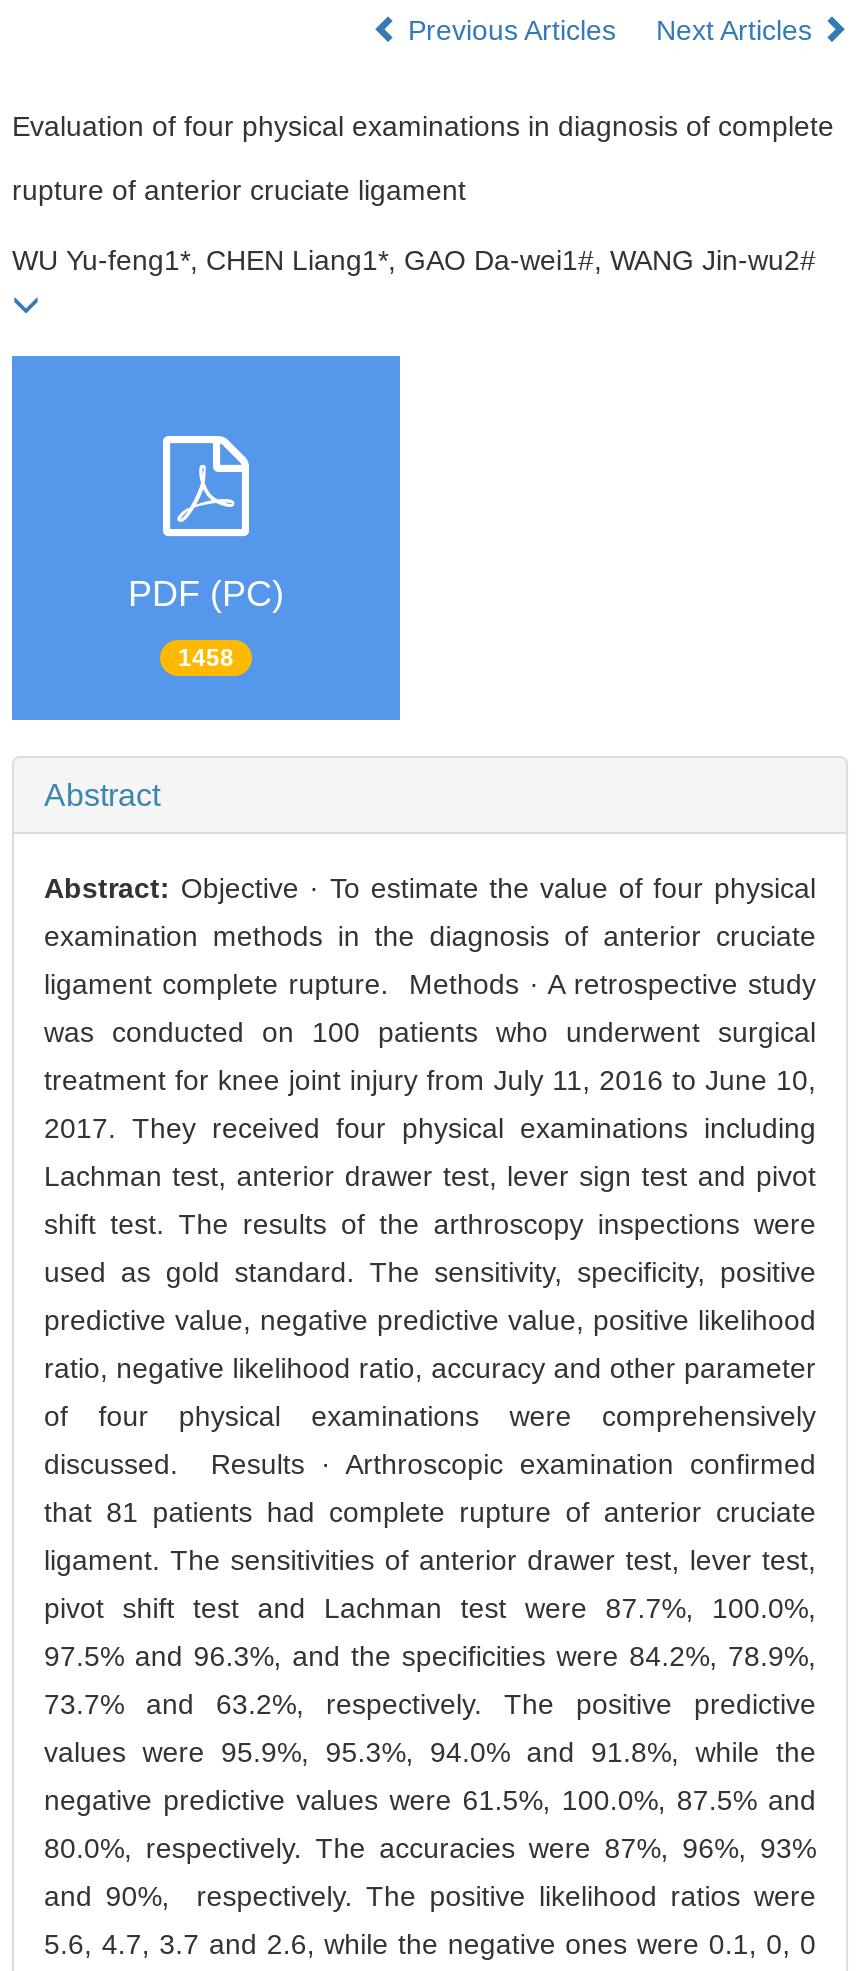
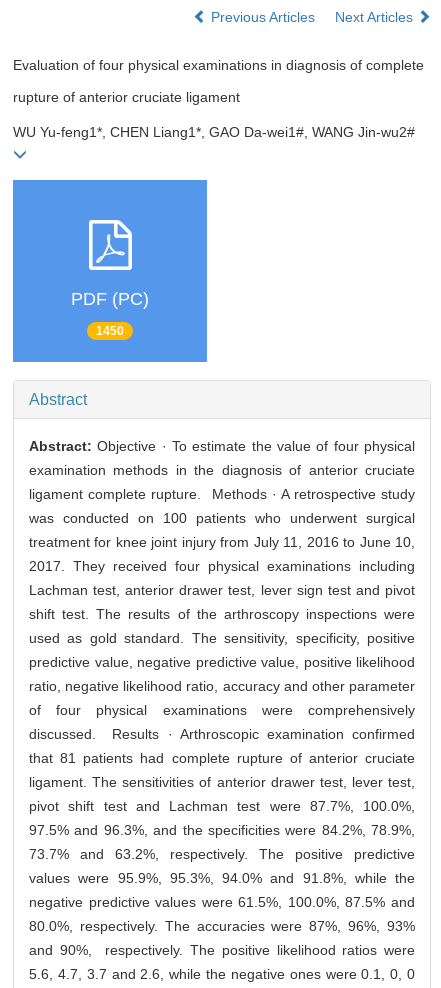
- 1458
+ 1450
